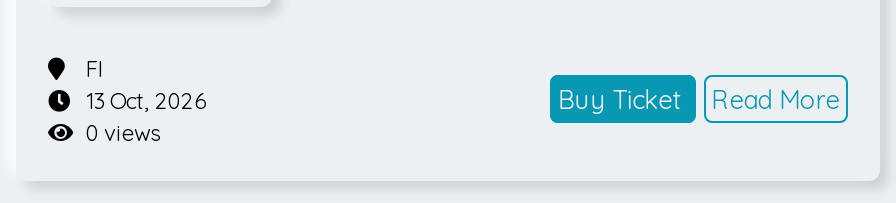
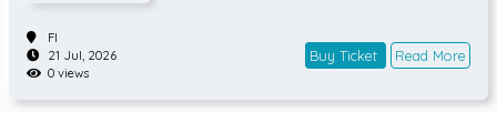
- 13 Oct, 2026
+ 21 Jul, 2026
